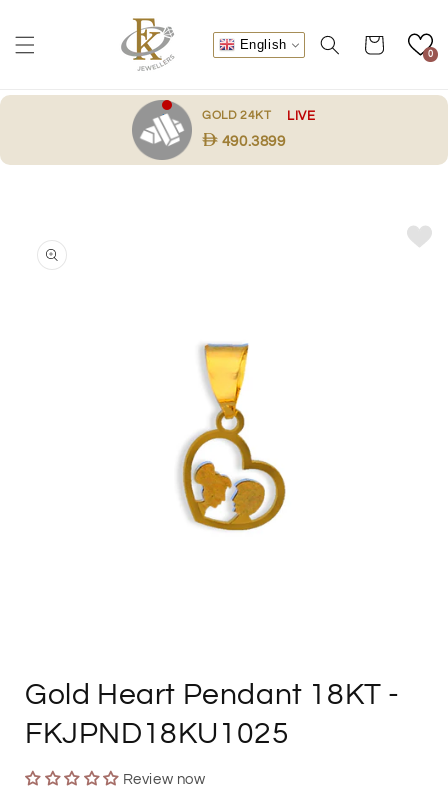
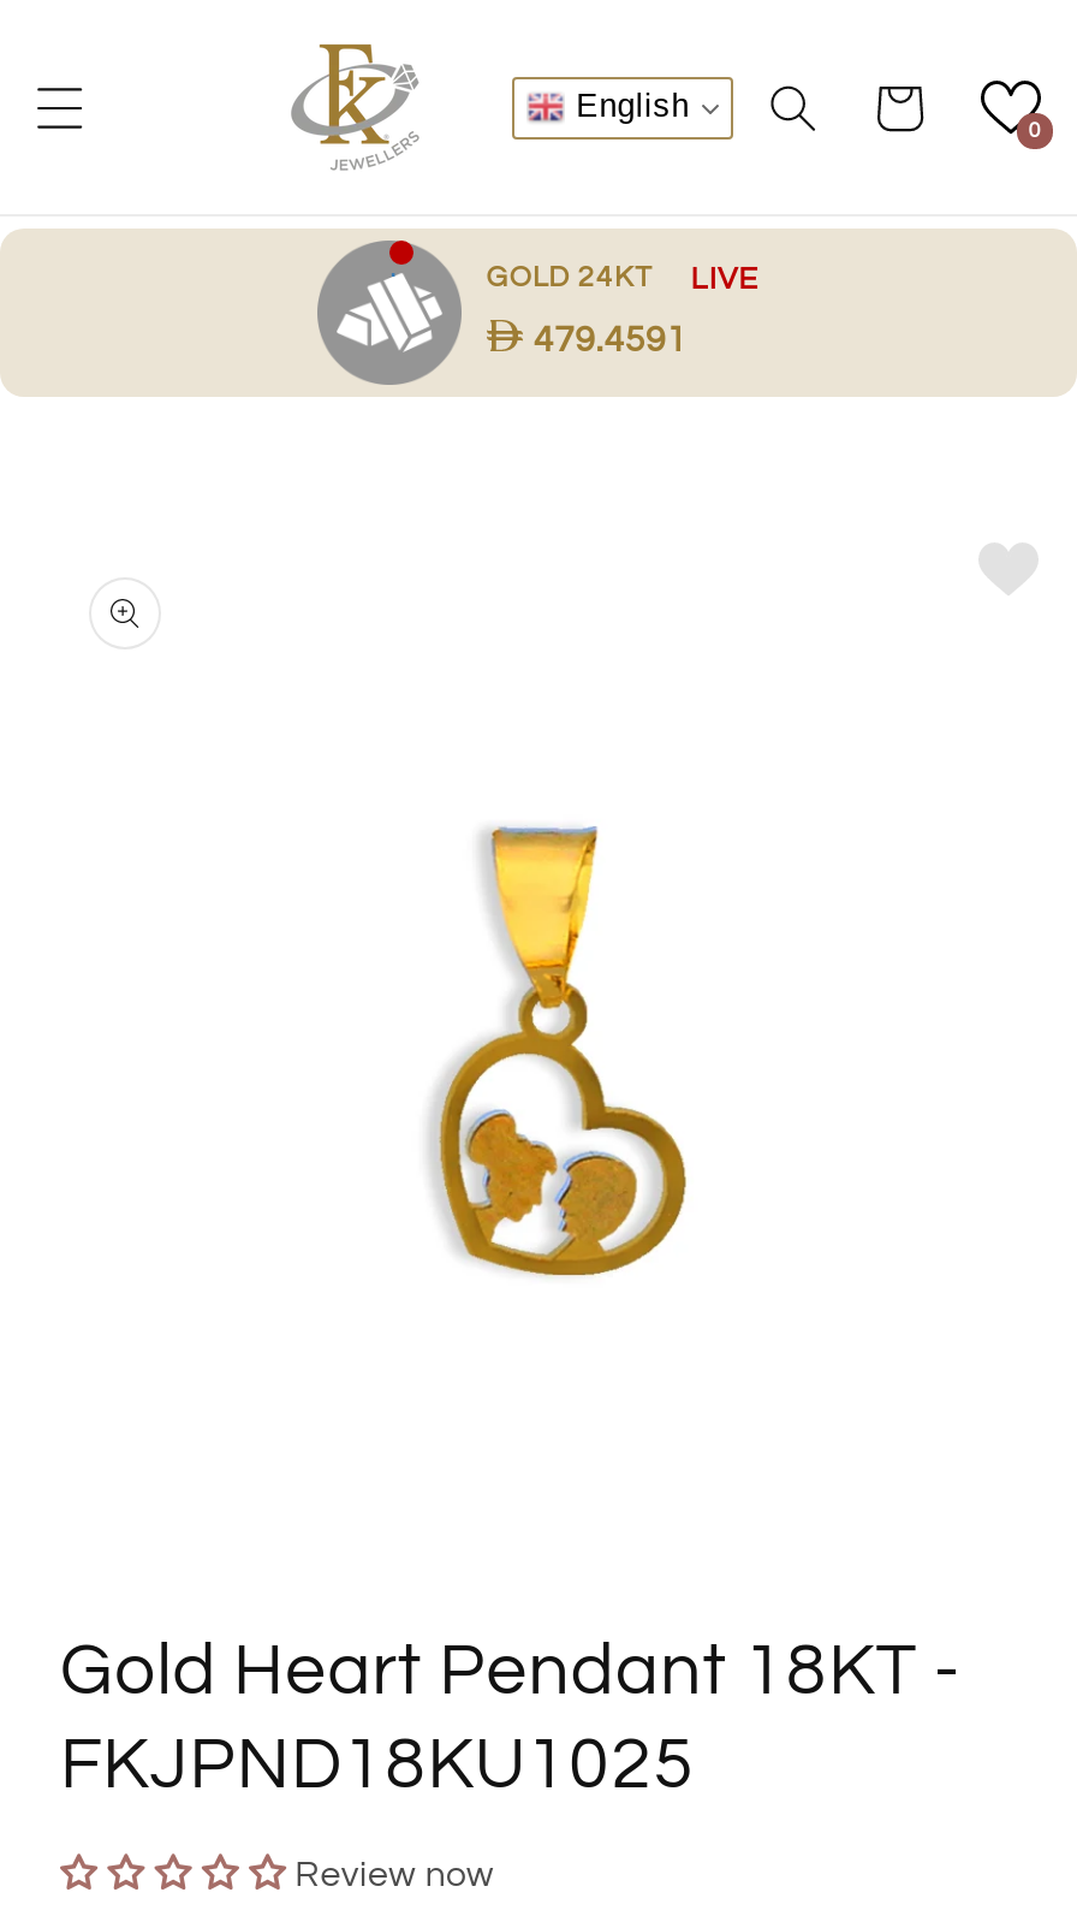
- 490.3899
+ 479.4591
